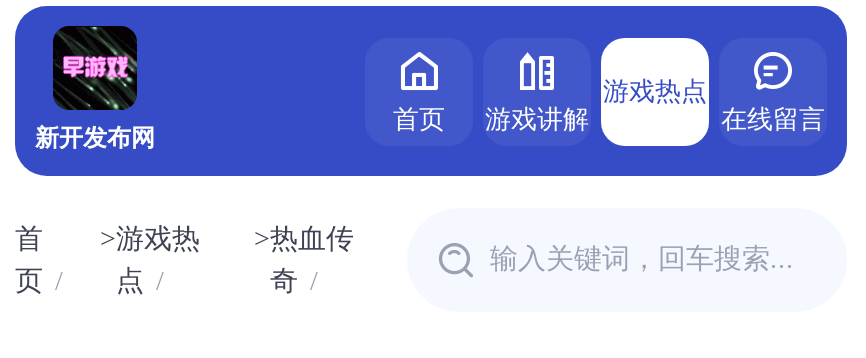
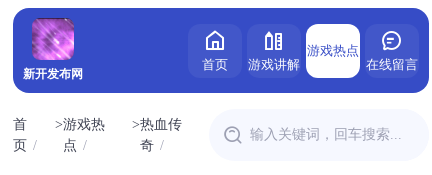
- [image]
+ [image]
